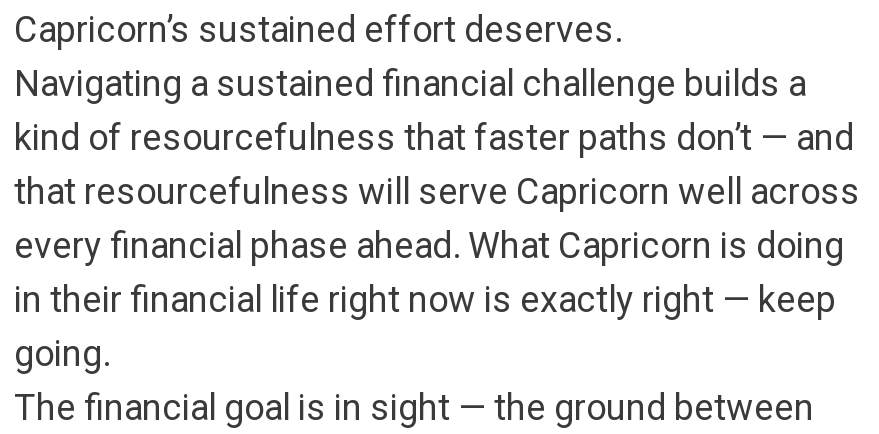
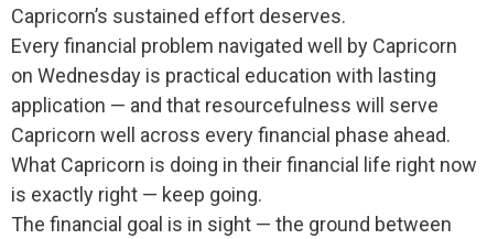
- Navigating a sustained financial challenge builds a
- kind of resourcefulness that faster paths don’t — and
- that resourcefulness will serve Capricorn well across
- every financial phase ahead. What Capricorn is doing
- in their financial life right now is exactly right — keep
- going.
+ Every financial problem navigated well by Capricorn
+ on Wednesday is practical education with lasting
+ application — and that resourcefulness will serve
+ Capricorn well across every financial phase ahead.
+ What Capricorn is doing in their financial life right now
+ is exactly right — keep going.
